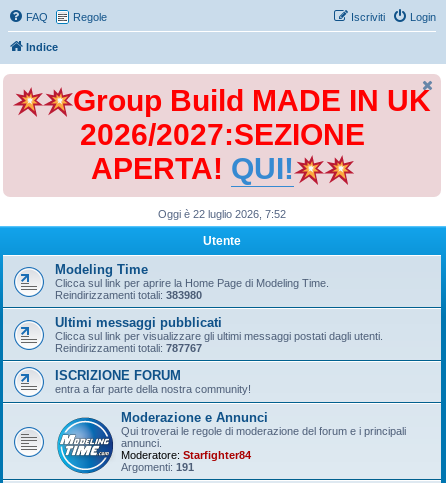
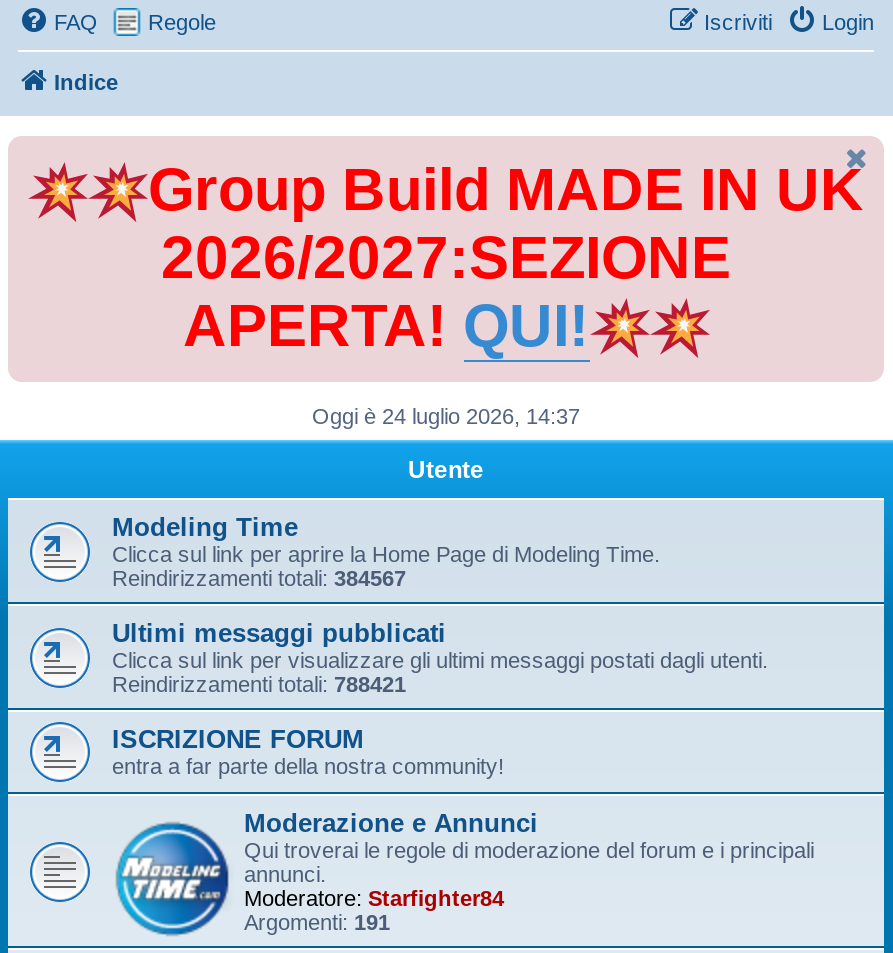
- Oggi è 22 luglio 2026, 7:52
+ Oggi è 24 luglio 2026, 14:37

- Reindirizzamenti totali: 383980
+ Reindirizzamenti totali: 384567

- Reindirizzamenti totali: 787767
+ Reindirizzamenti totali: 788421
